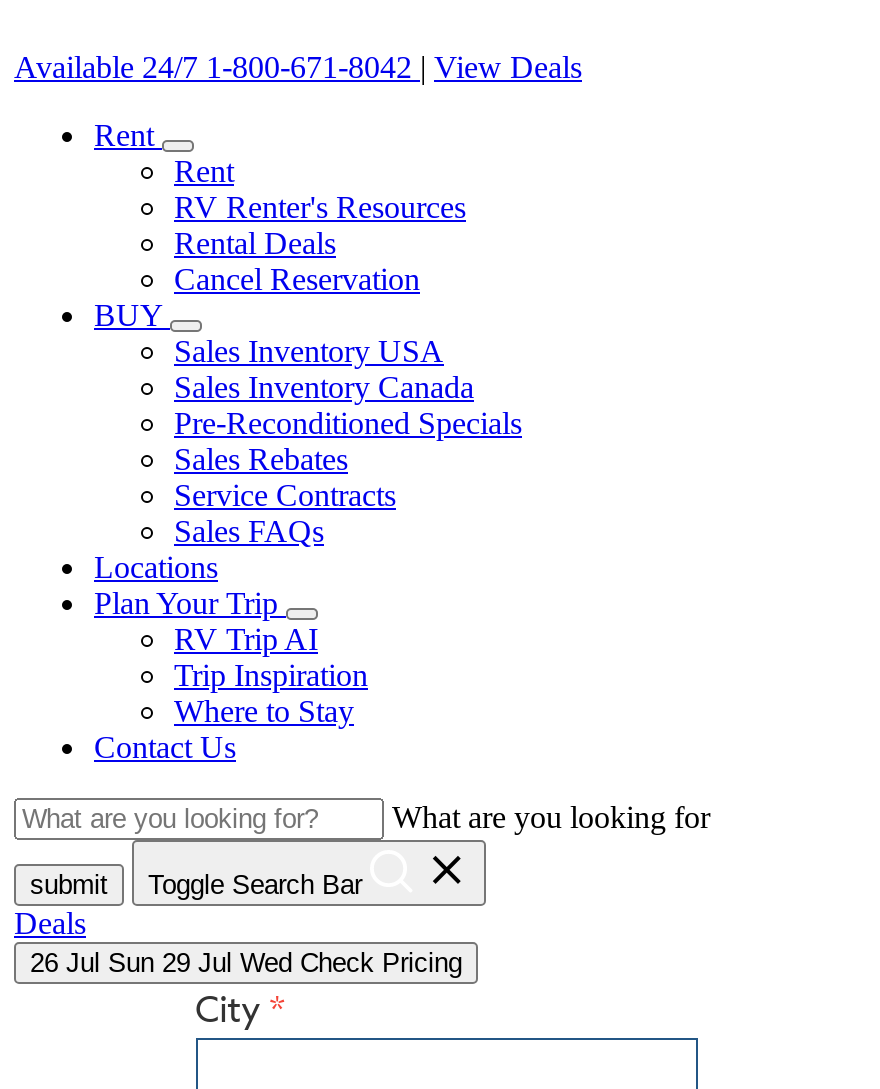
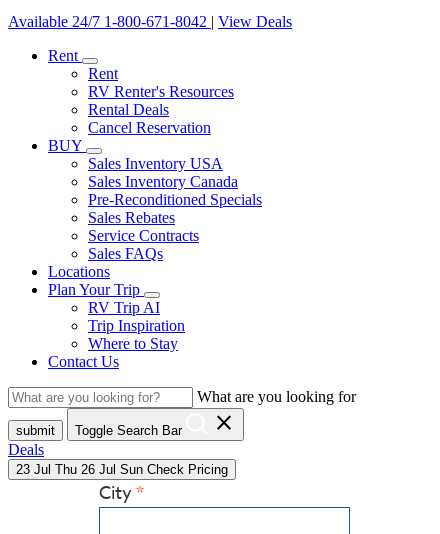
- 26 Jul Sun 29 Jul Wed Check Pricing
+ 23 Jul Thu 26 Jul Sun Check Pricing
